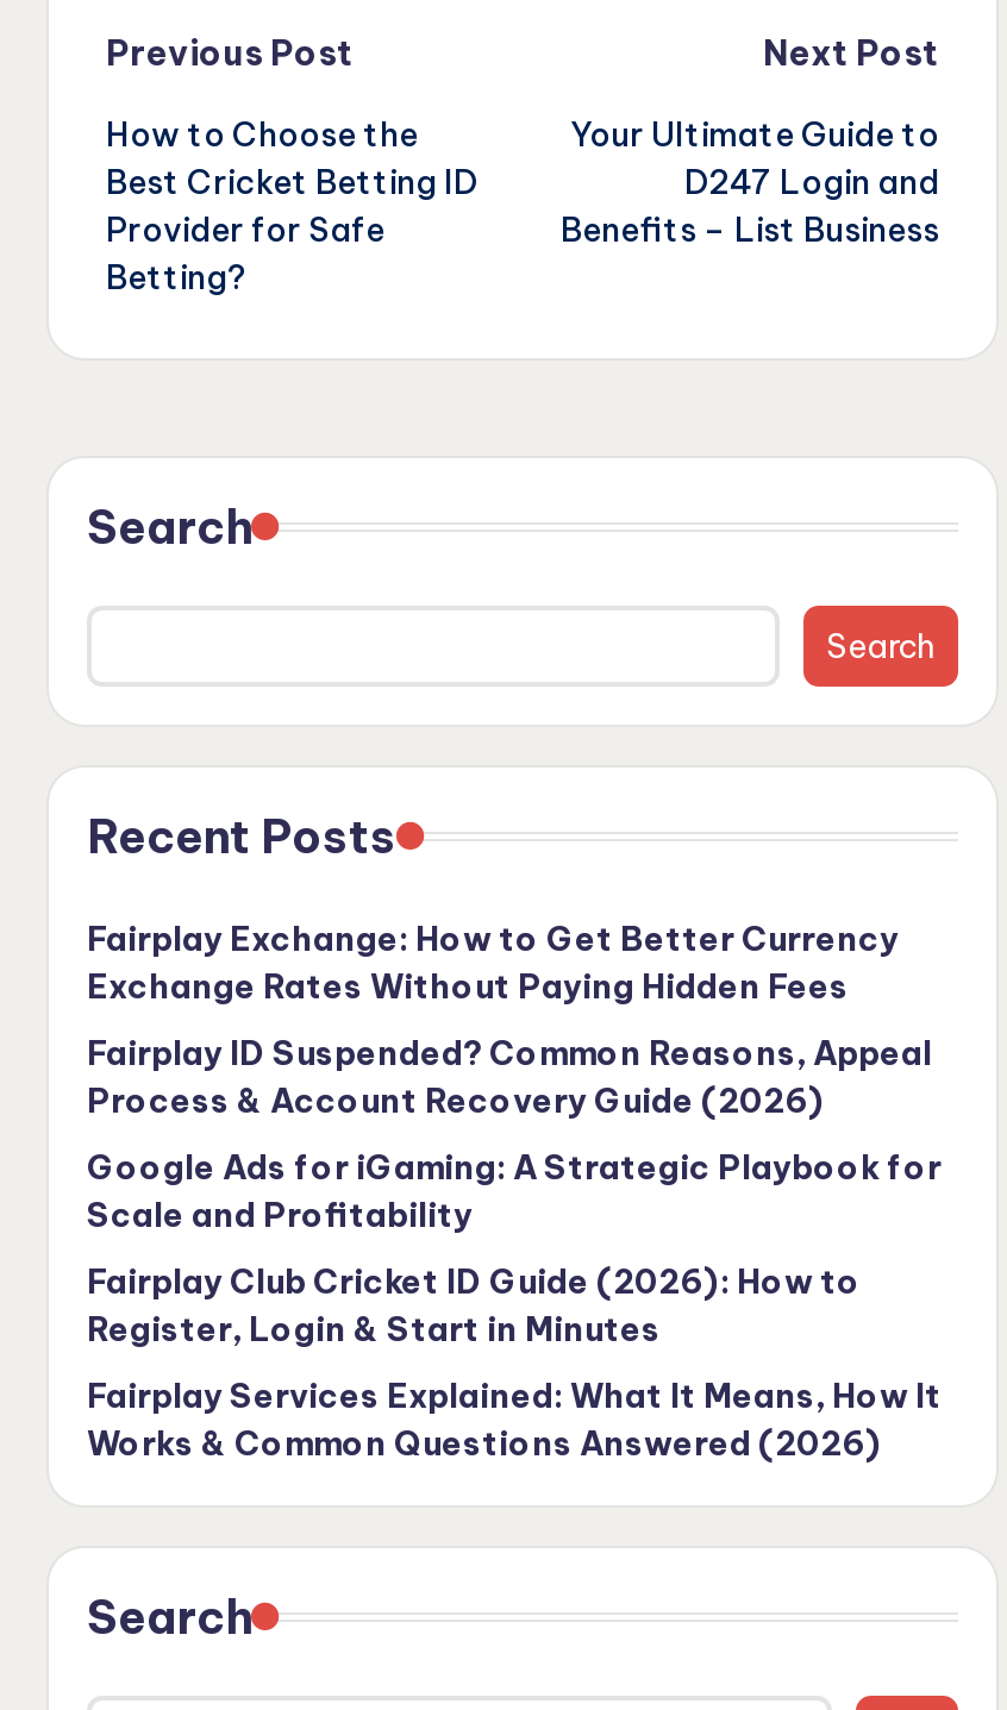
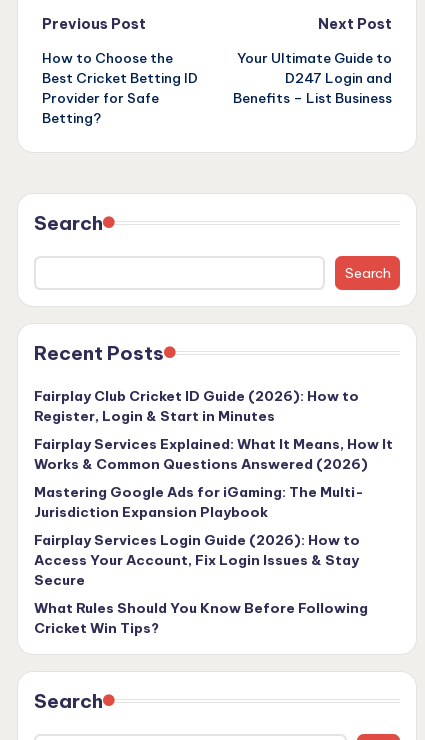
- Fairplay Exchange: How to Get Better Currency
- Exchange Rates Without Paying Hidden Fees
- Fairplay ID Suspended? Common Reasons, Appeal
- Process & Account Recovery Guide (2026)
- Google Ads for iGaming: A Strategic Playbook for
- Scale and Profitability

moved up: Fairplay Club Cricket ID Guide (2026): How to | Register, Login & Start in Minutes | Fairplay Services Explained: What It Means, How It | Works & Common Questions Answered (2026)

+ Mastering Google Ads for iGaming: The Multi-
+ Jurisdiction Expansion Playbook
+ Fairplay Services Login Guide (2026): How to
+ Access Your Account, Fix Login Issues & Stay
+ Secure
+ What Rules Should You Know Before Following
+ Cricket Win Tips?
